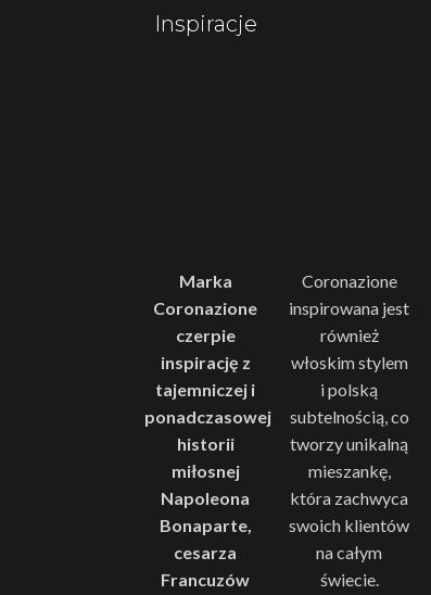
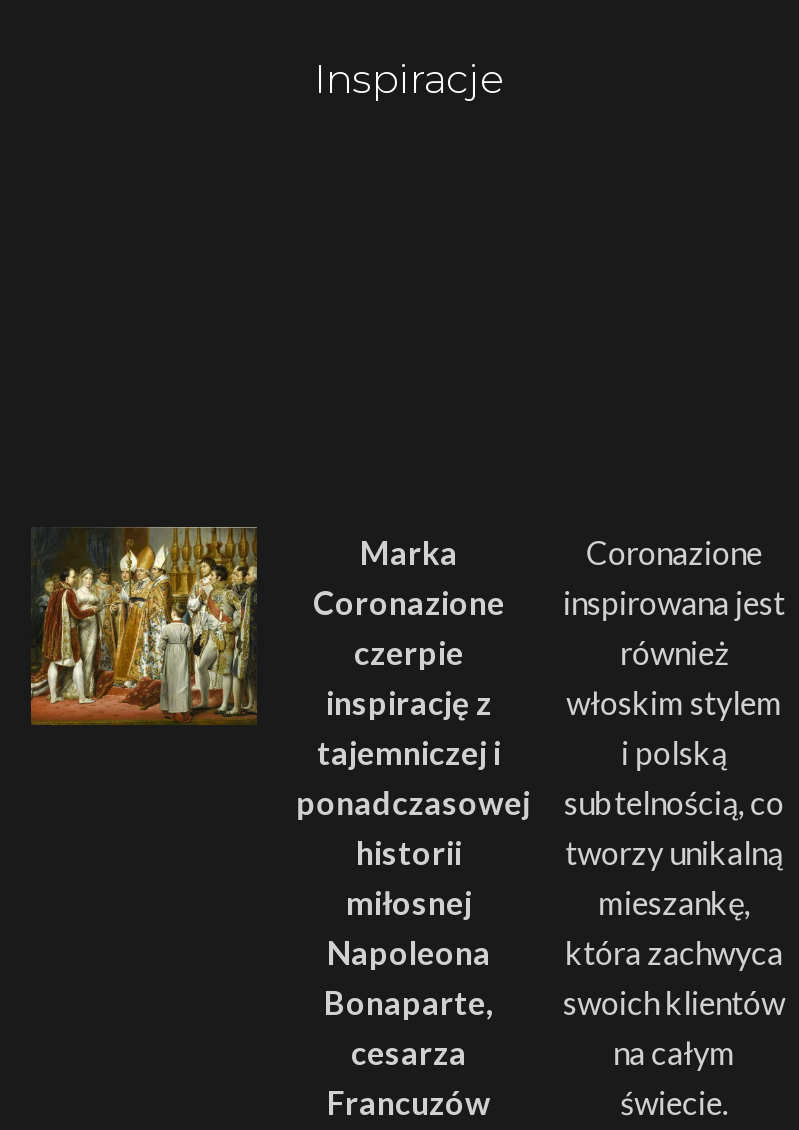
+ [image]
